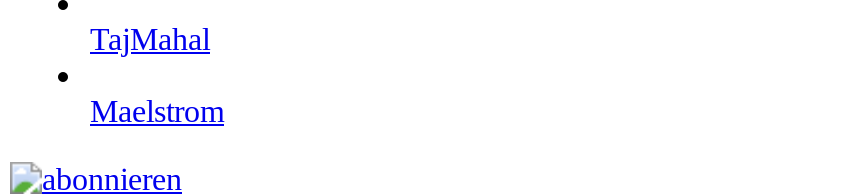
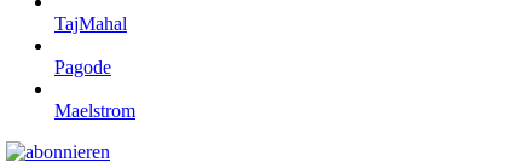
+ Pagode
